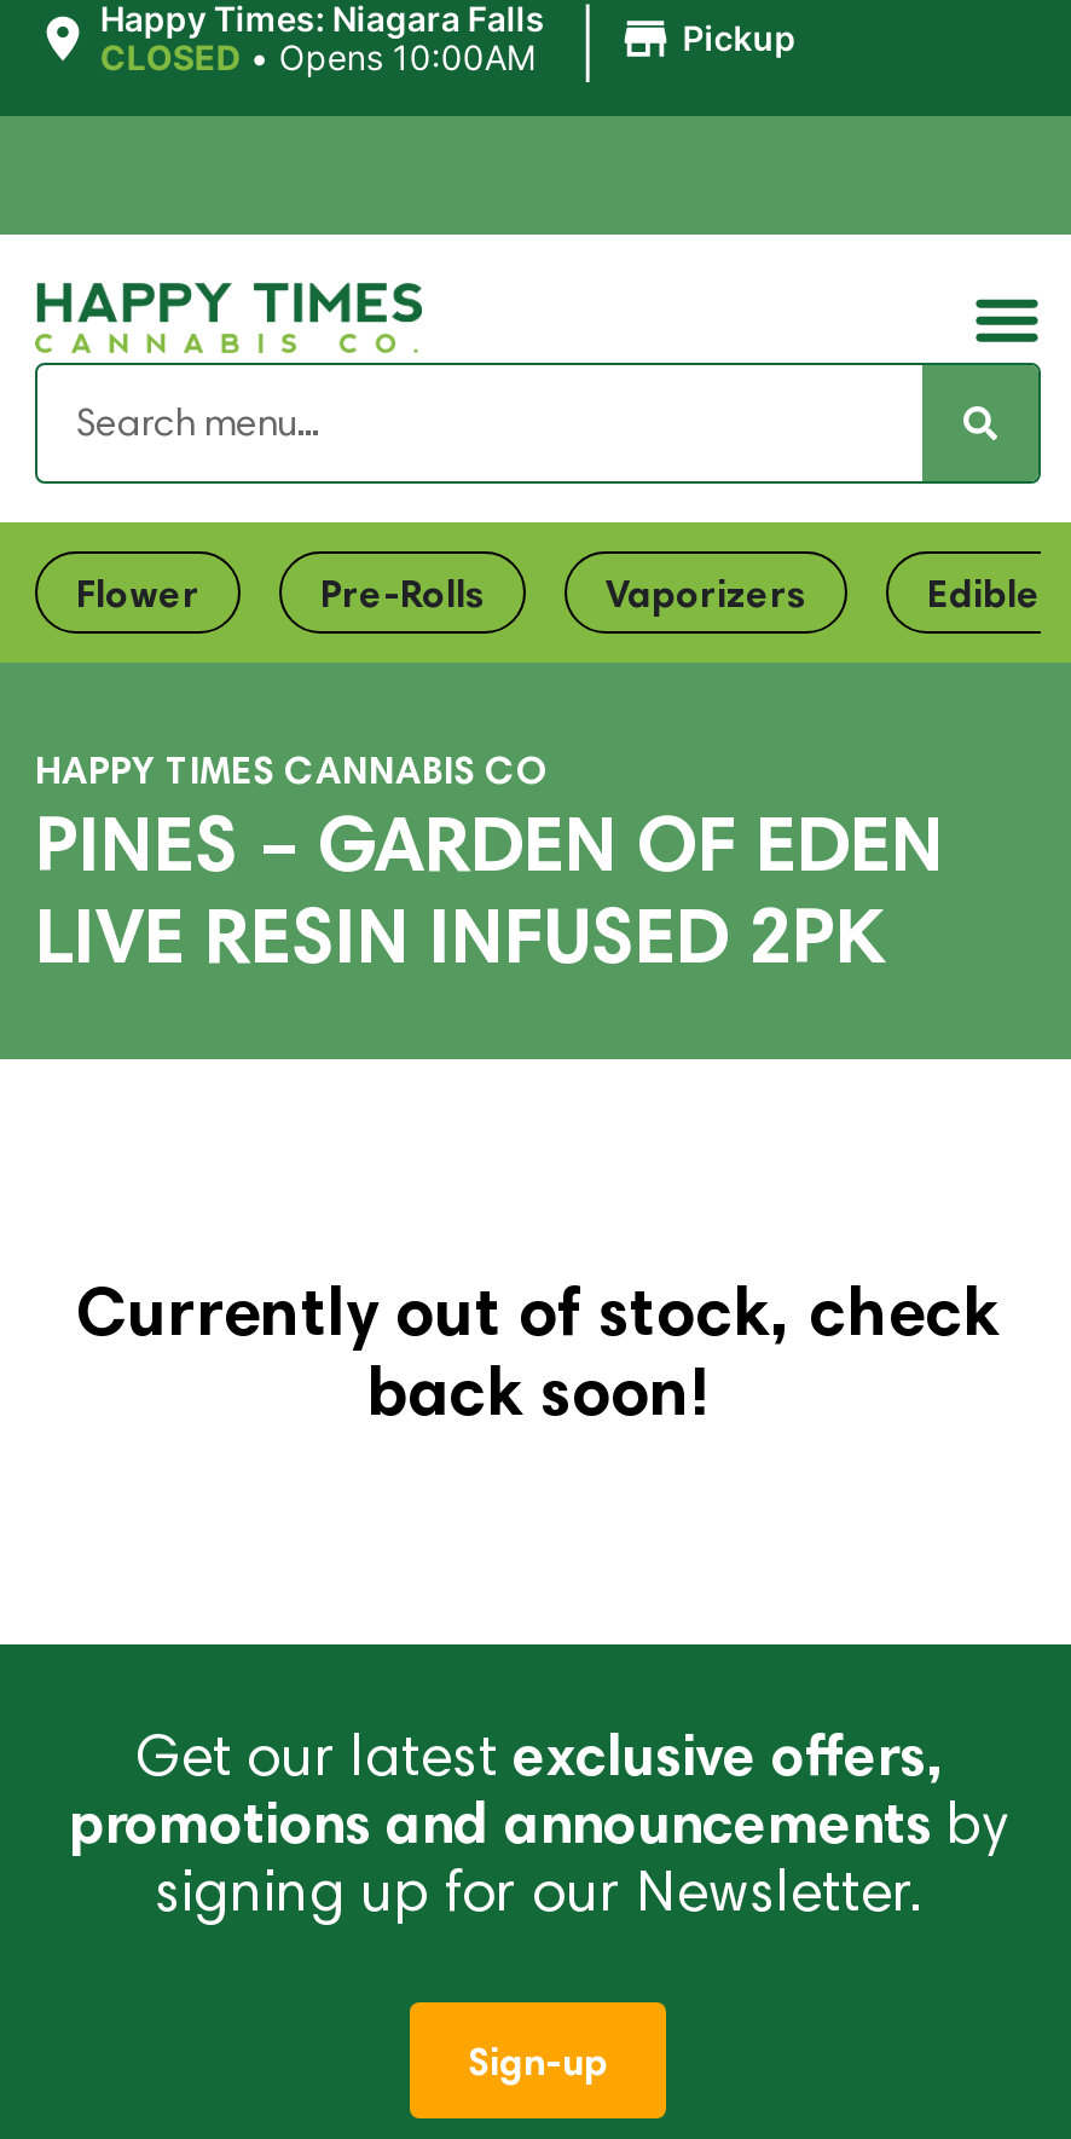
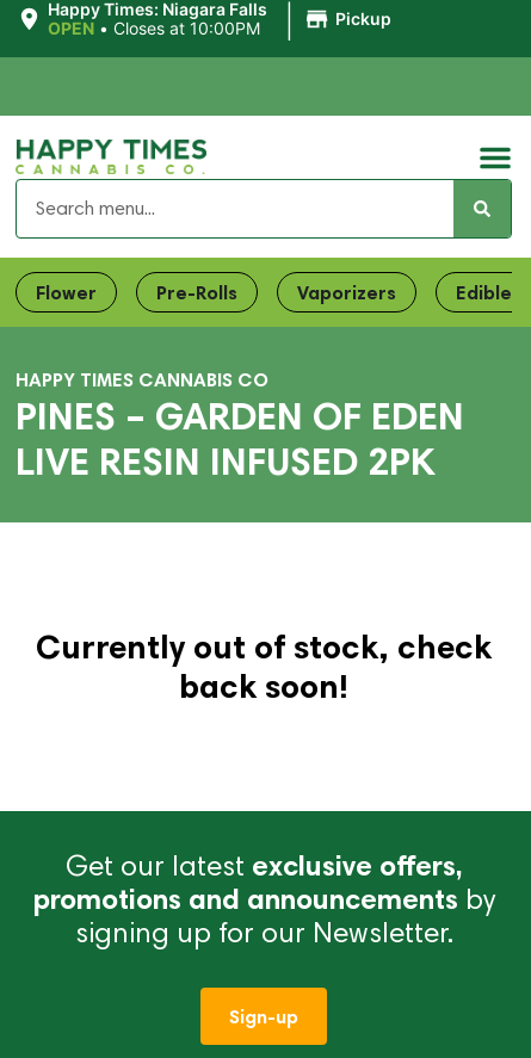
- CLOSED • Opens 10:00AM
+ OPEN • Closes at 10:00PM
